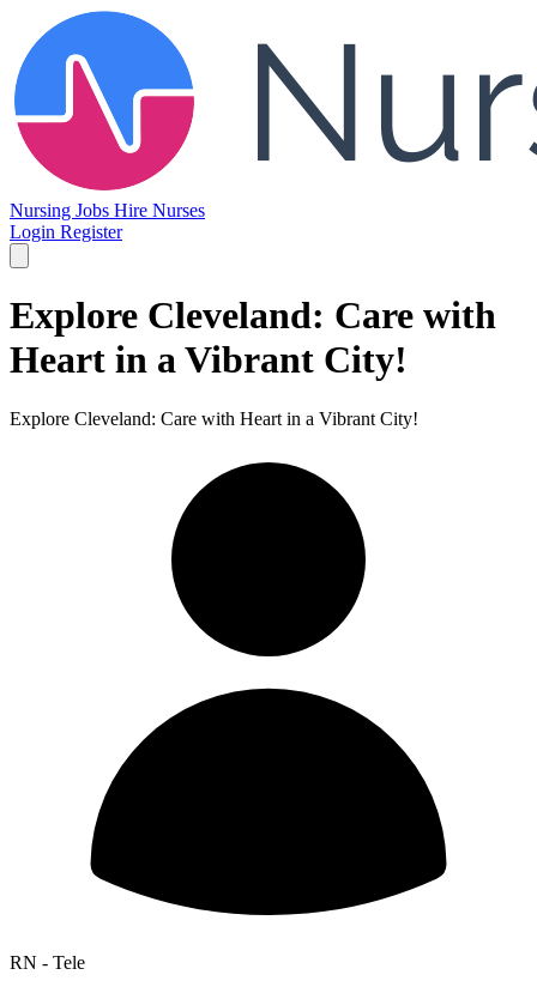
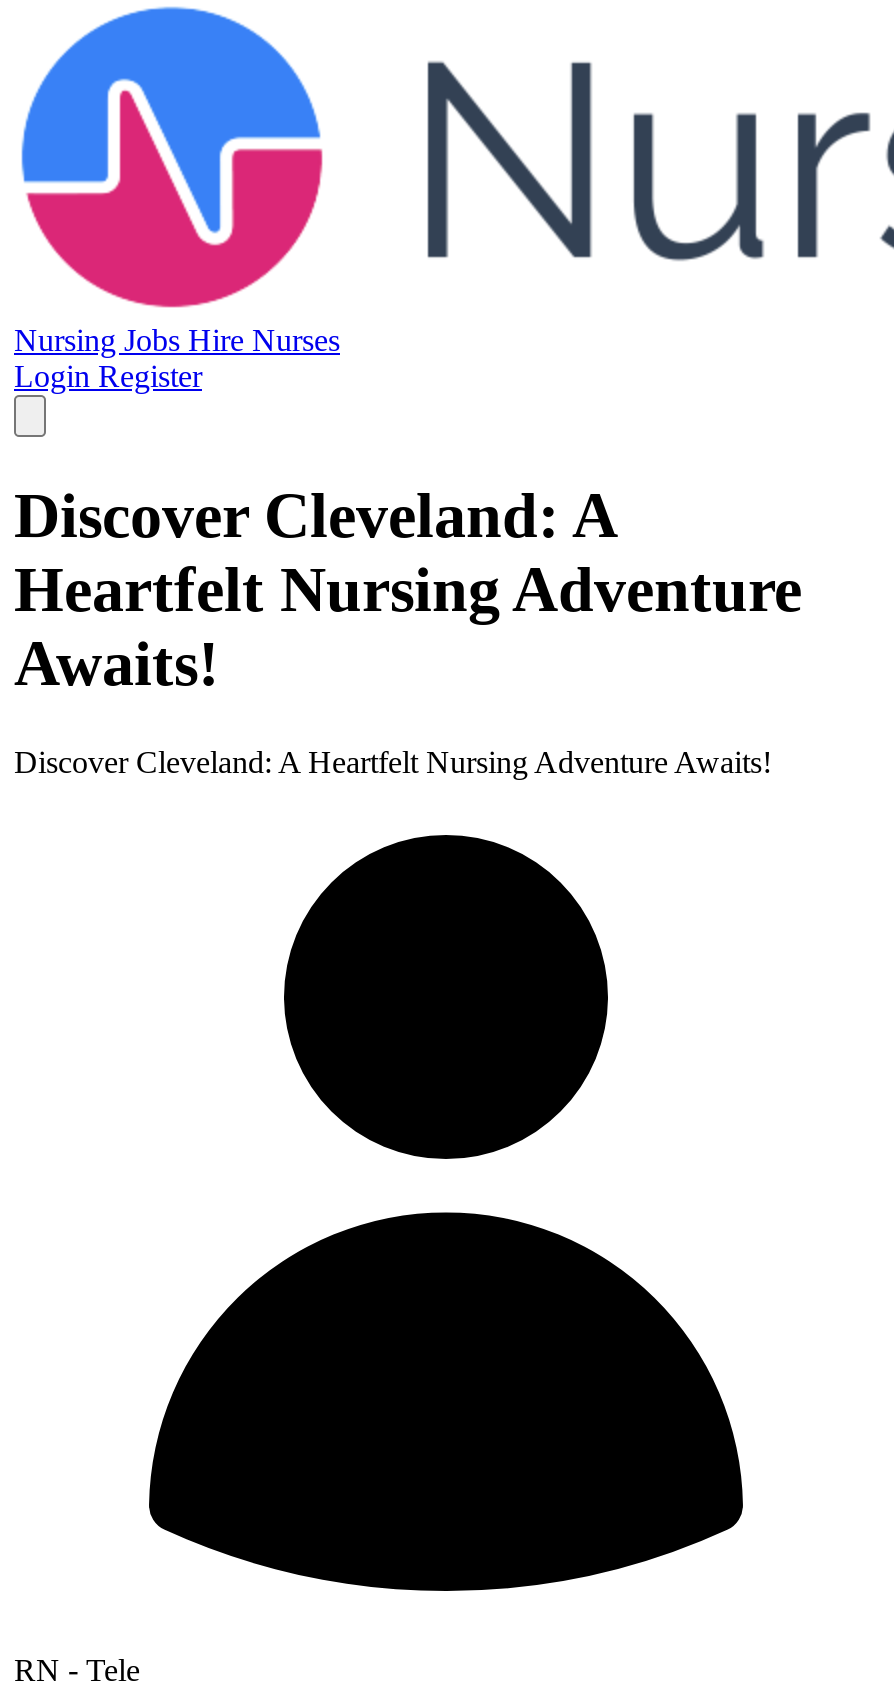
- Explore Cleveland: Care with
- Heart in a Vibrant City!
+ Discover Cleveland: A
+ Heartfelt Nursing Adventure
+ Awaits!

- Explore Cleveland: Care with Heart in a Vibrant City!
+ Discover Cleveland: A Heartfelt Nursing Adventure Awaits!
